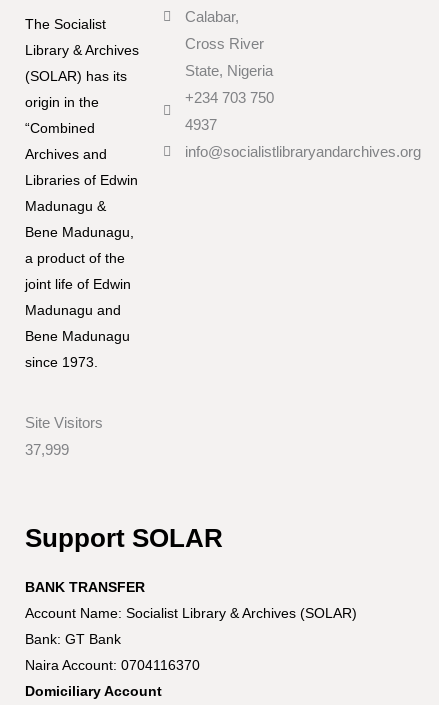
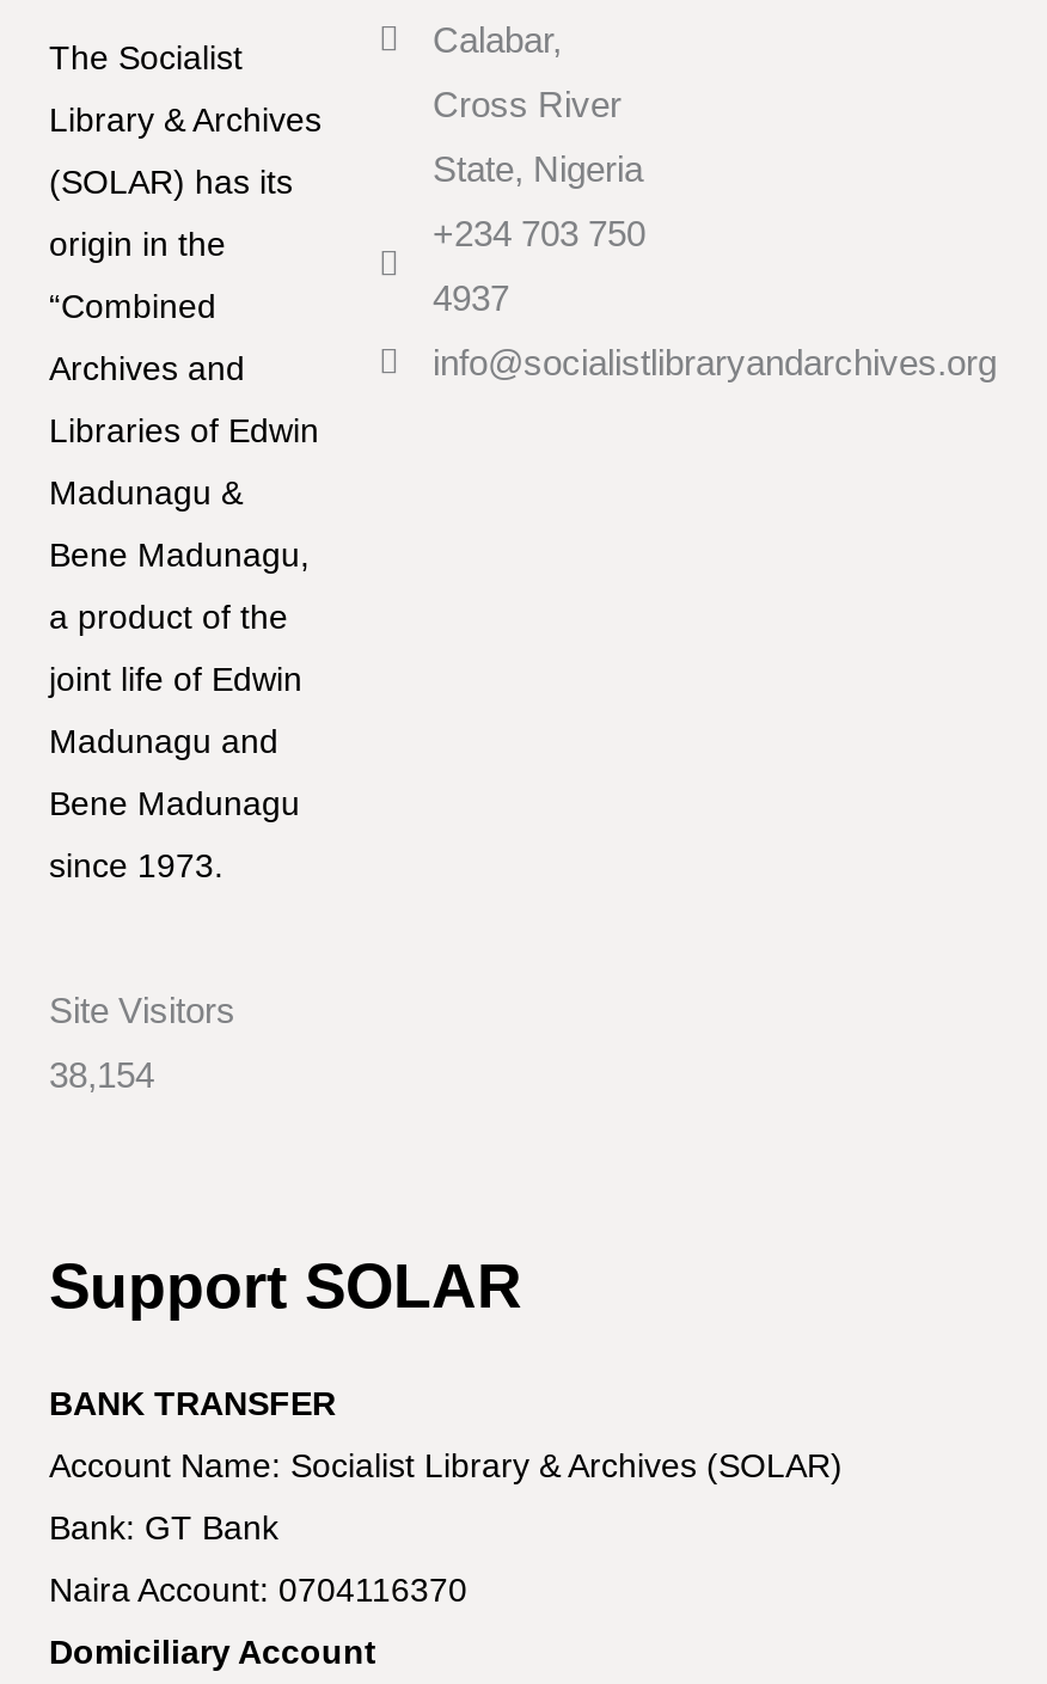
- 37,999
+ 38,154
